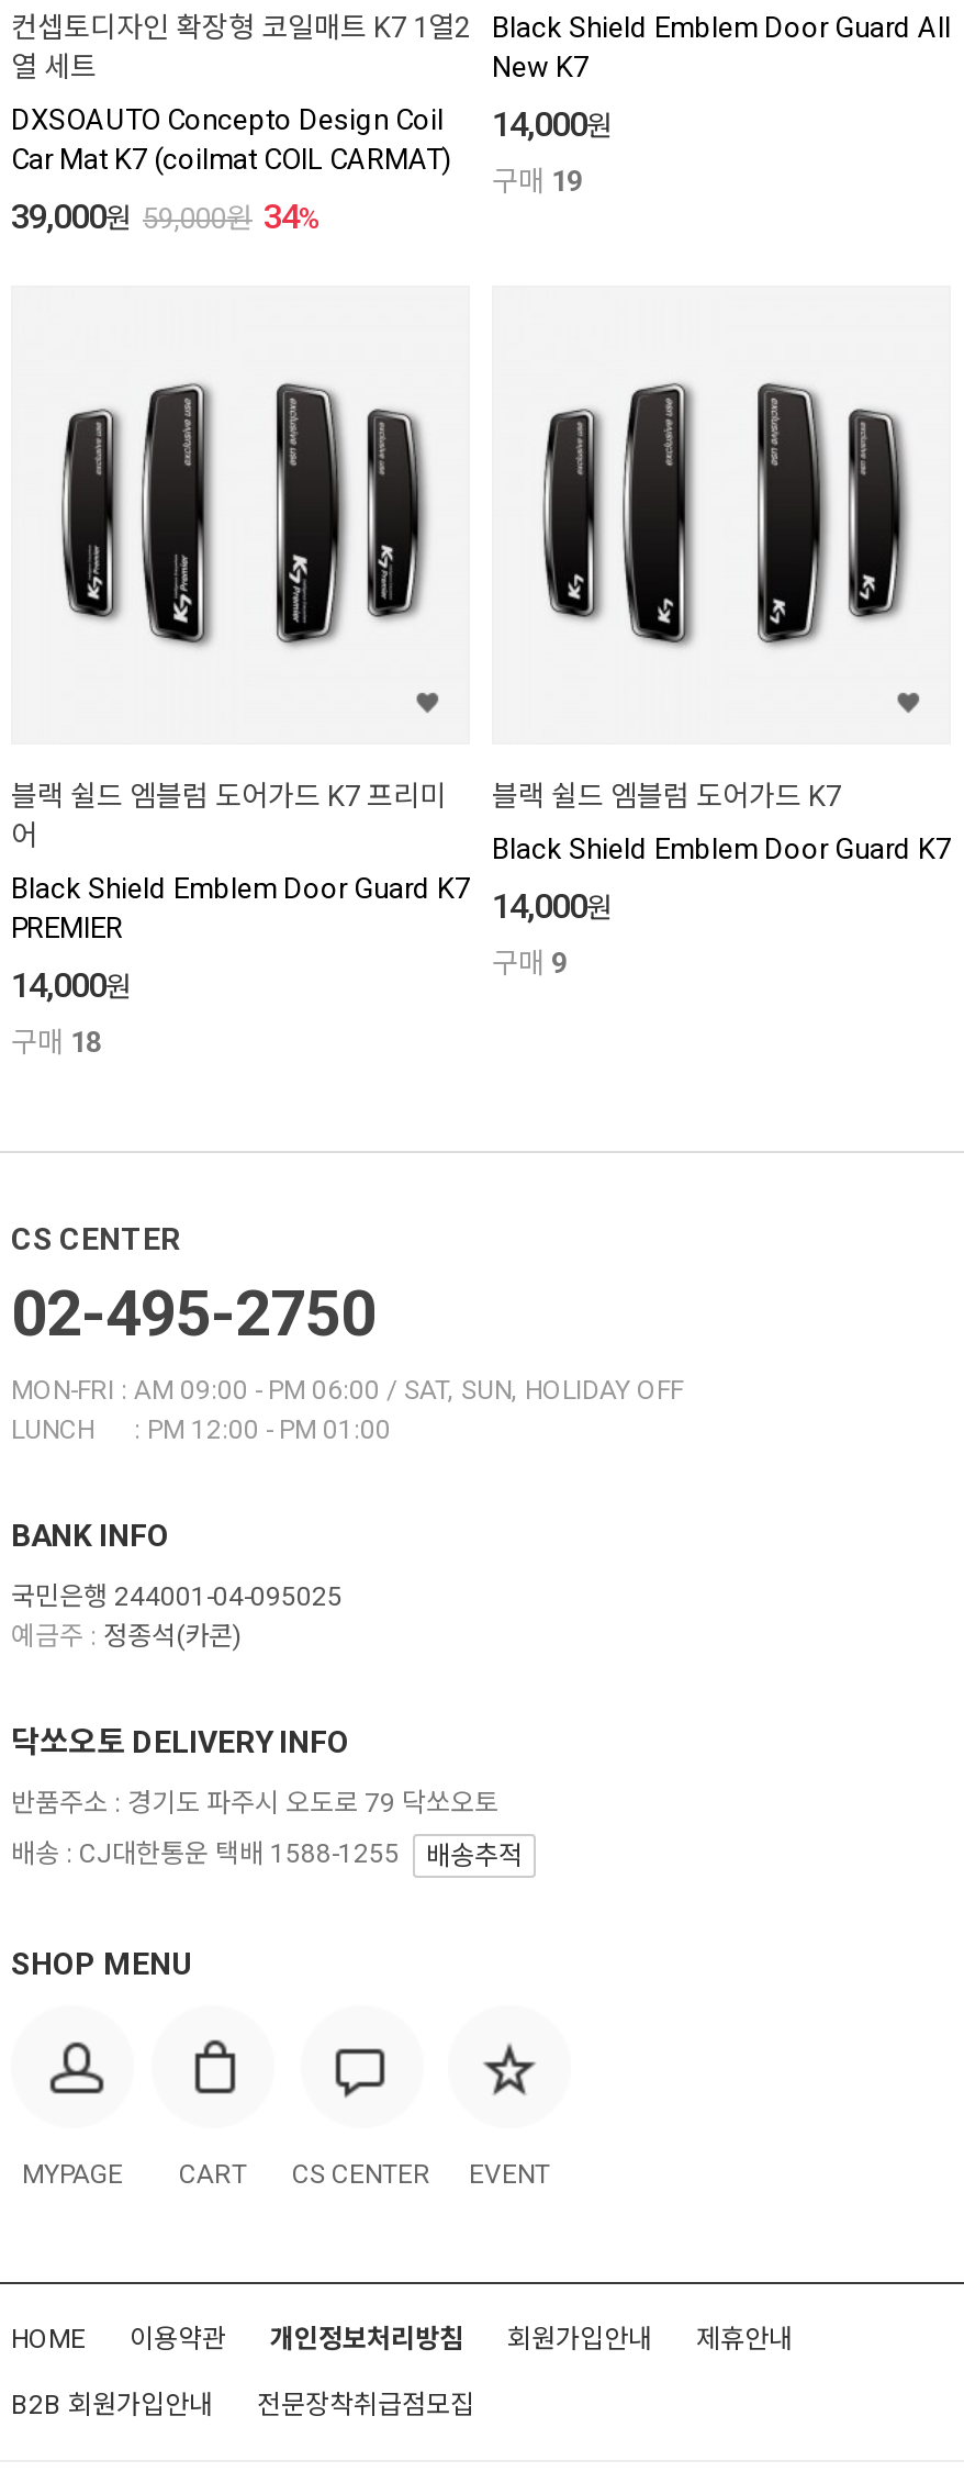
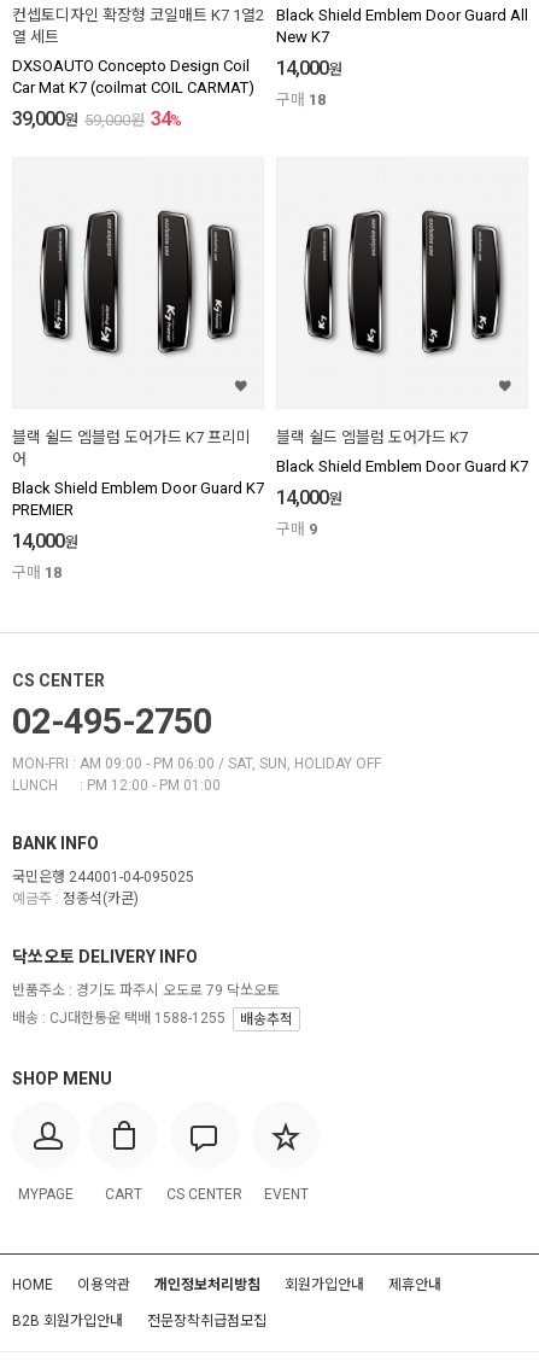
- 구매 19
+ 구매 18
